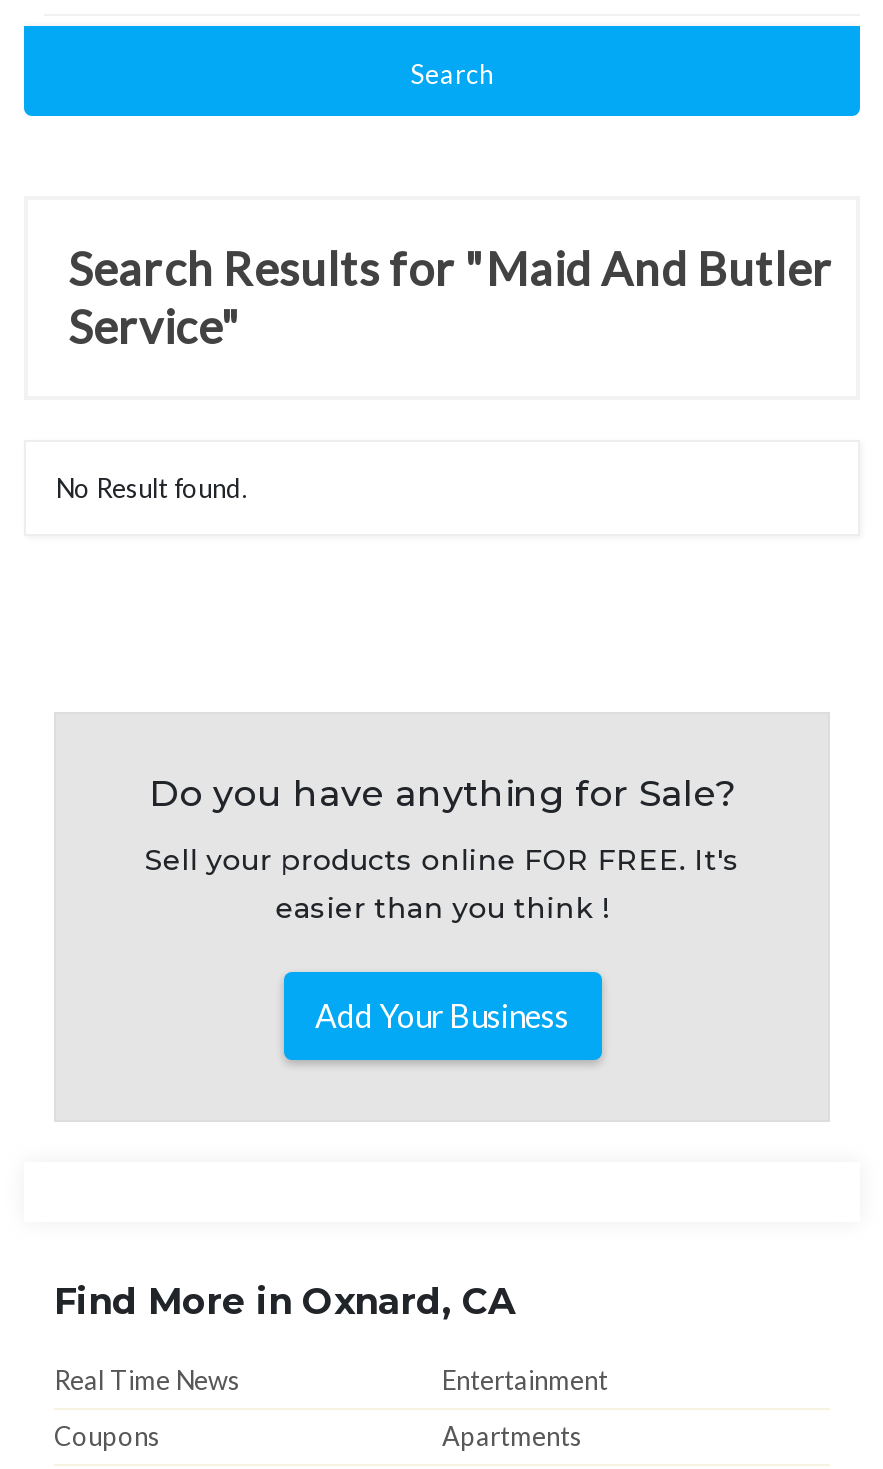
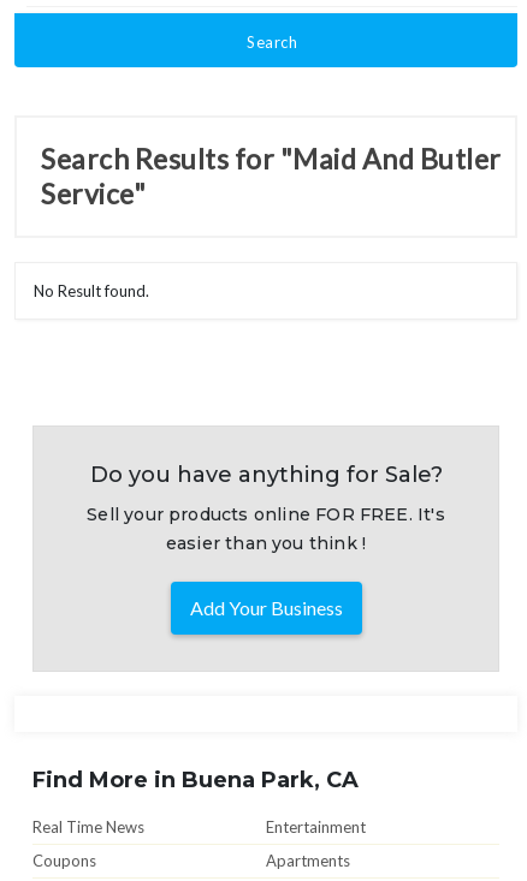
- Find More in Oxnard, CA
+ Find More in Buena Park, CA
